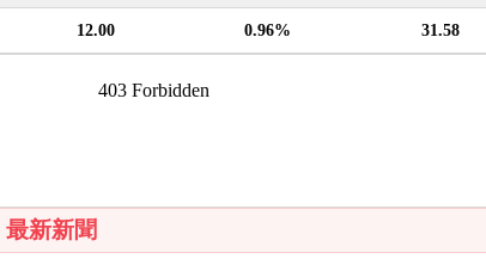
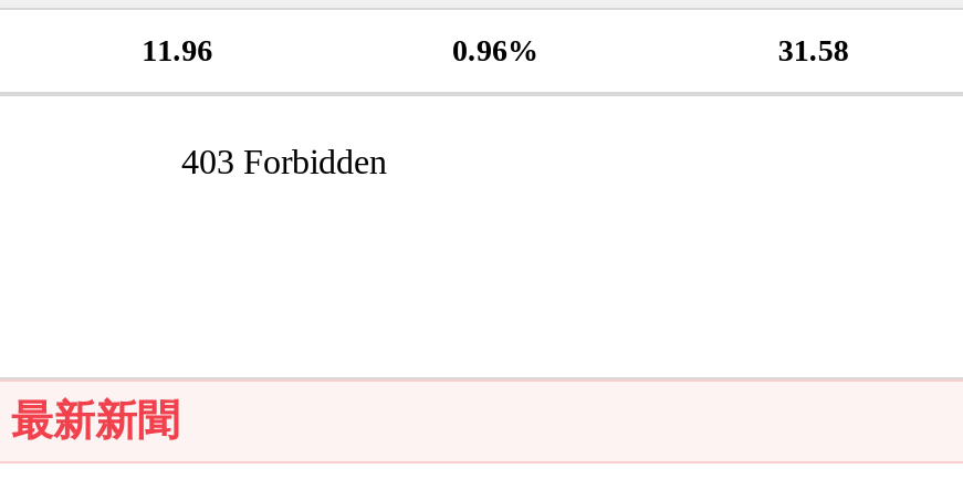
- 12.00
+ 11.96
